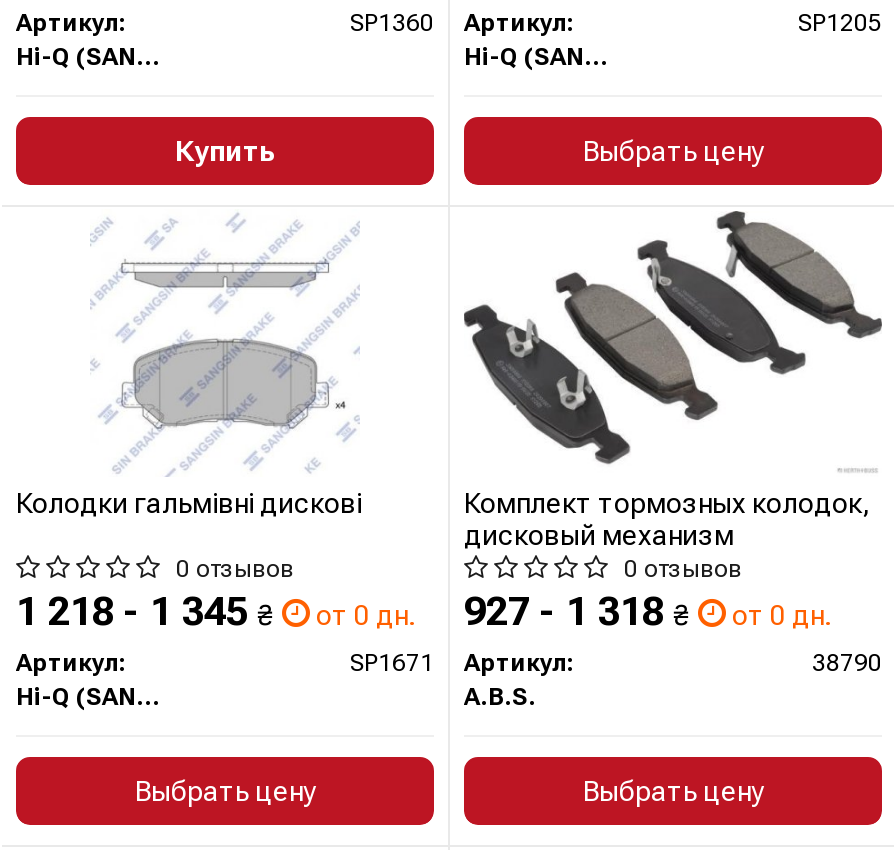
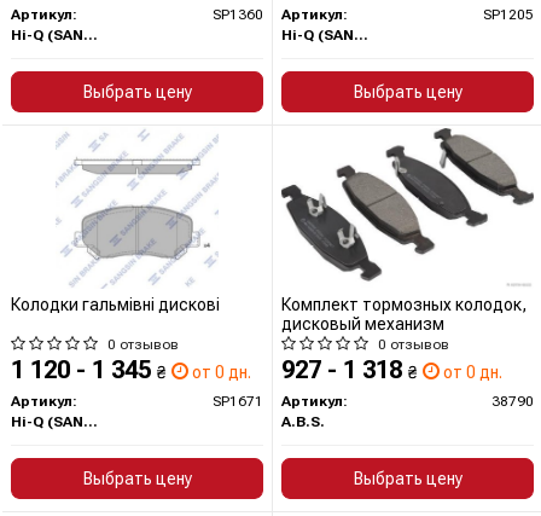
- Купить
+ Выбрать цену

- 1 218 - 1 345 ₴
+ 1 120 - 1 345 ₴
